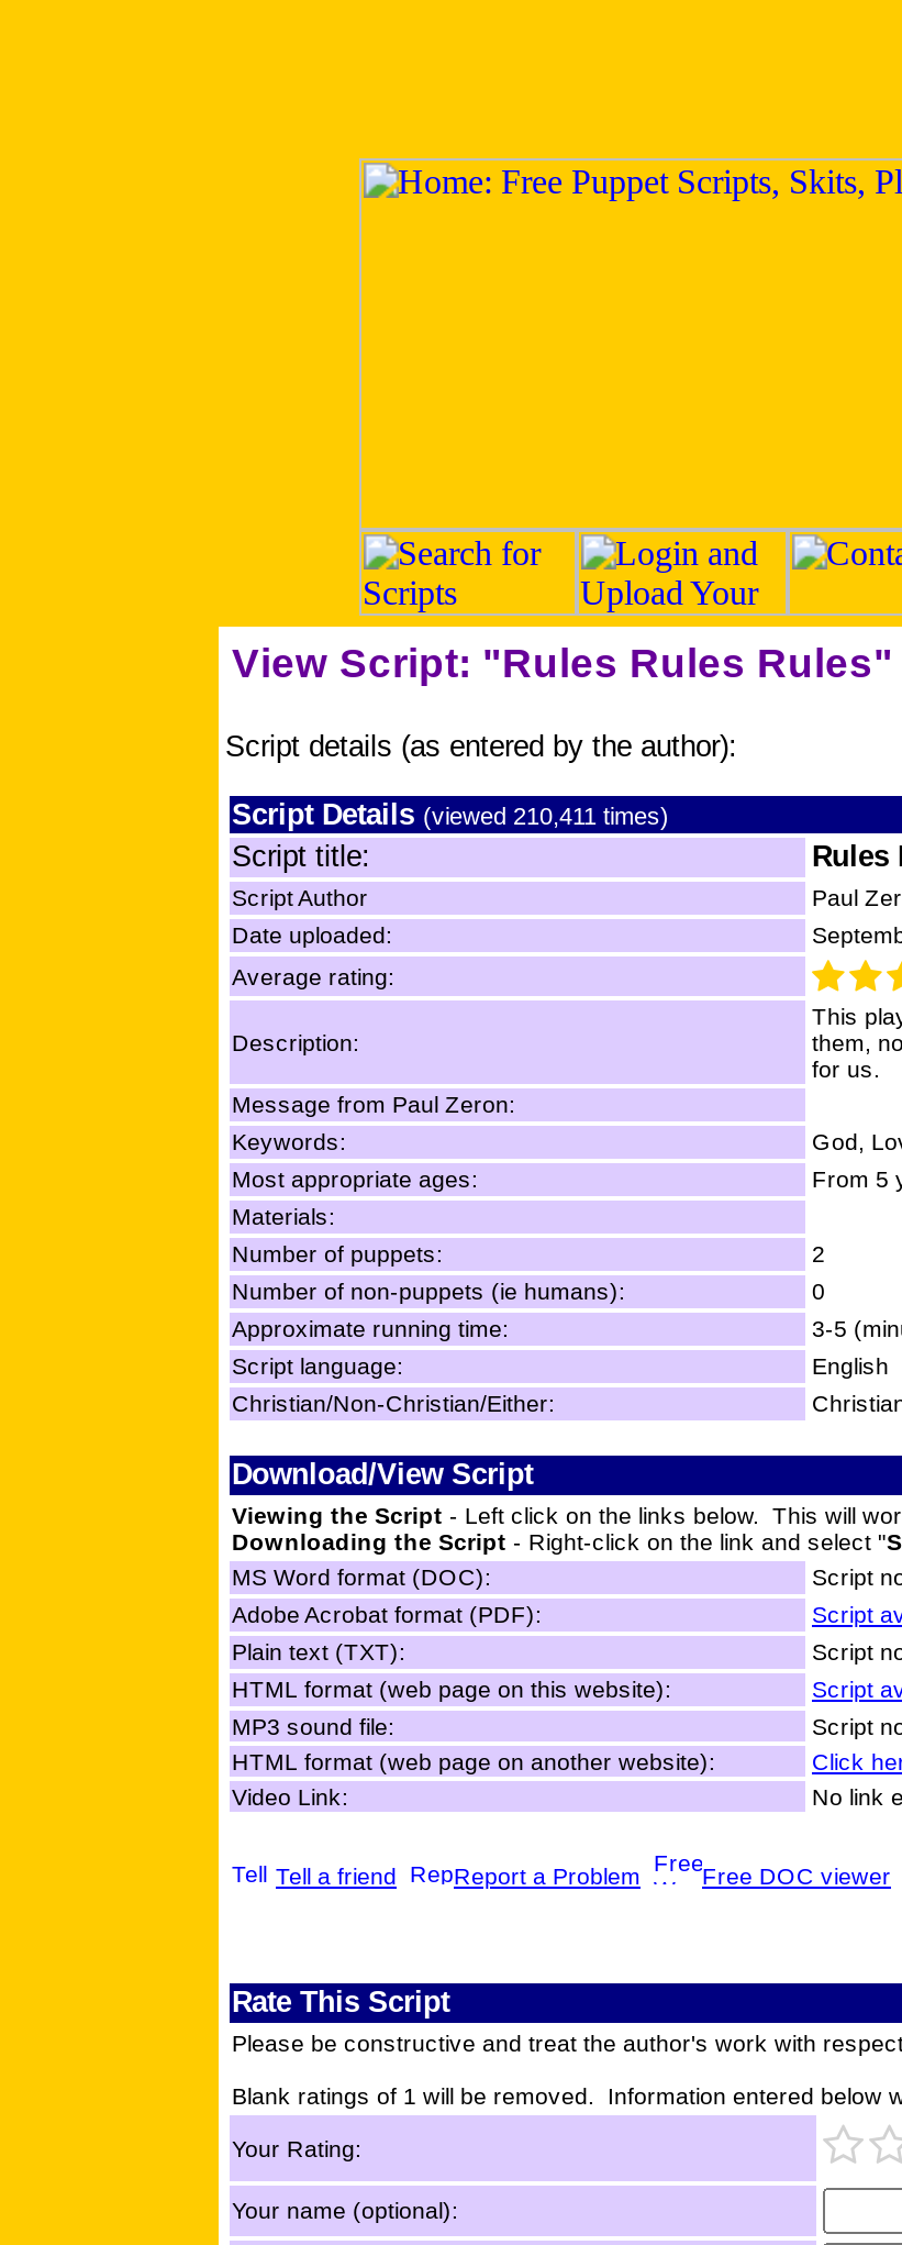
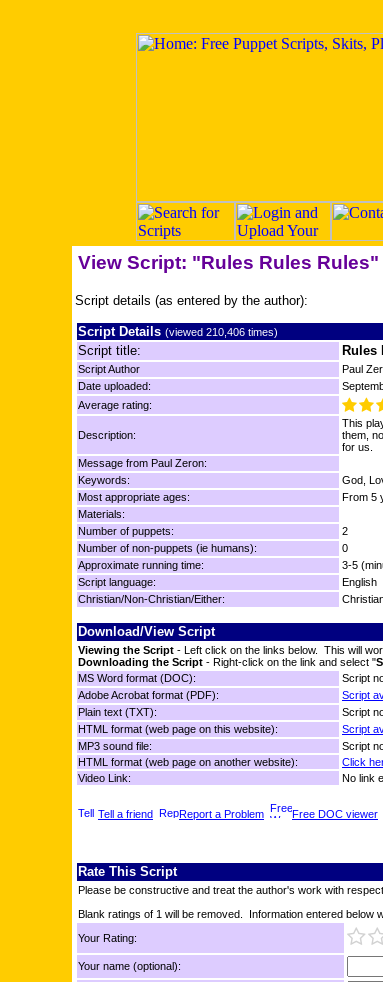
- Script Details (viewed 210,411 times)
+ Script Details (viewed 210,406 times)
